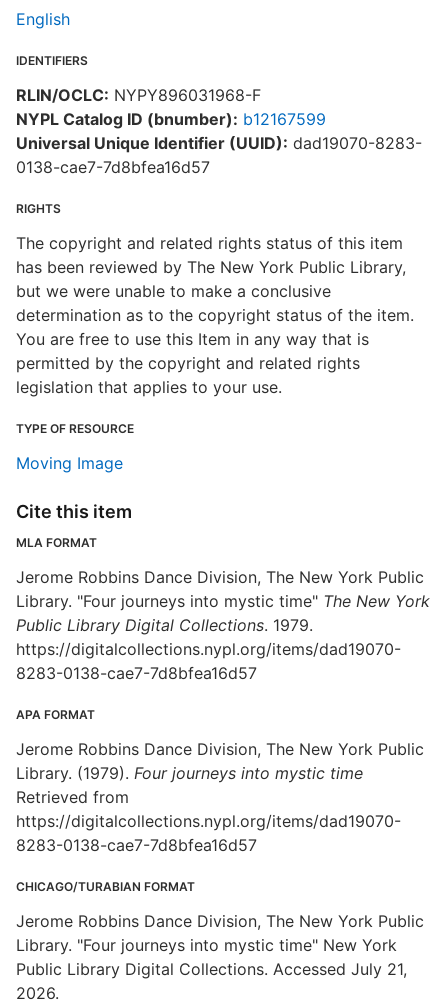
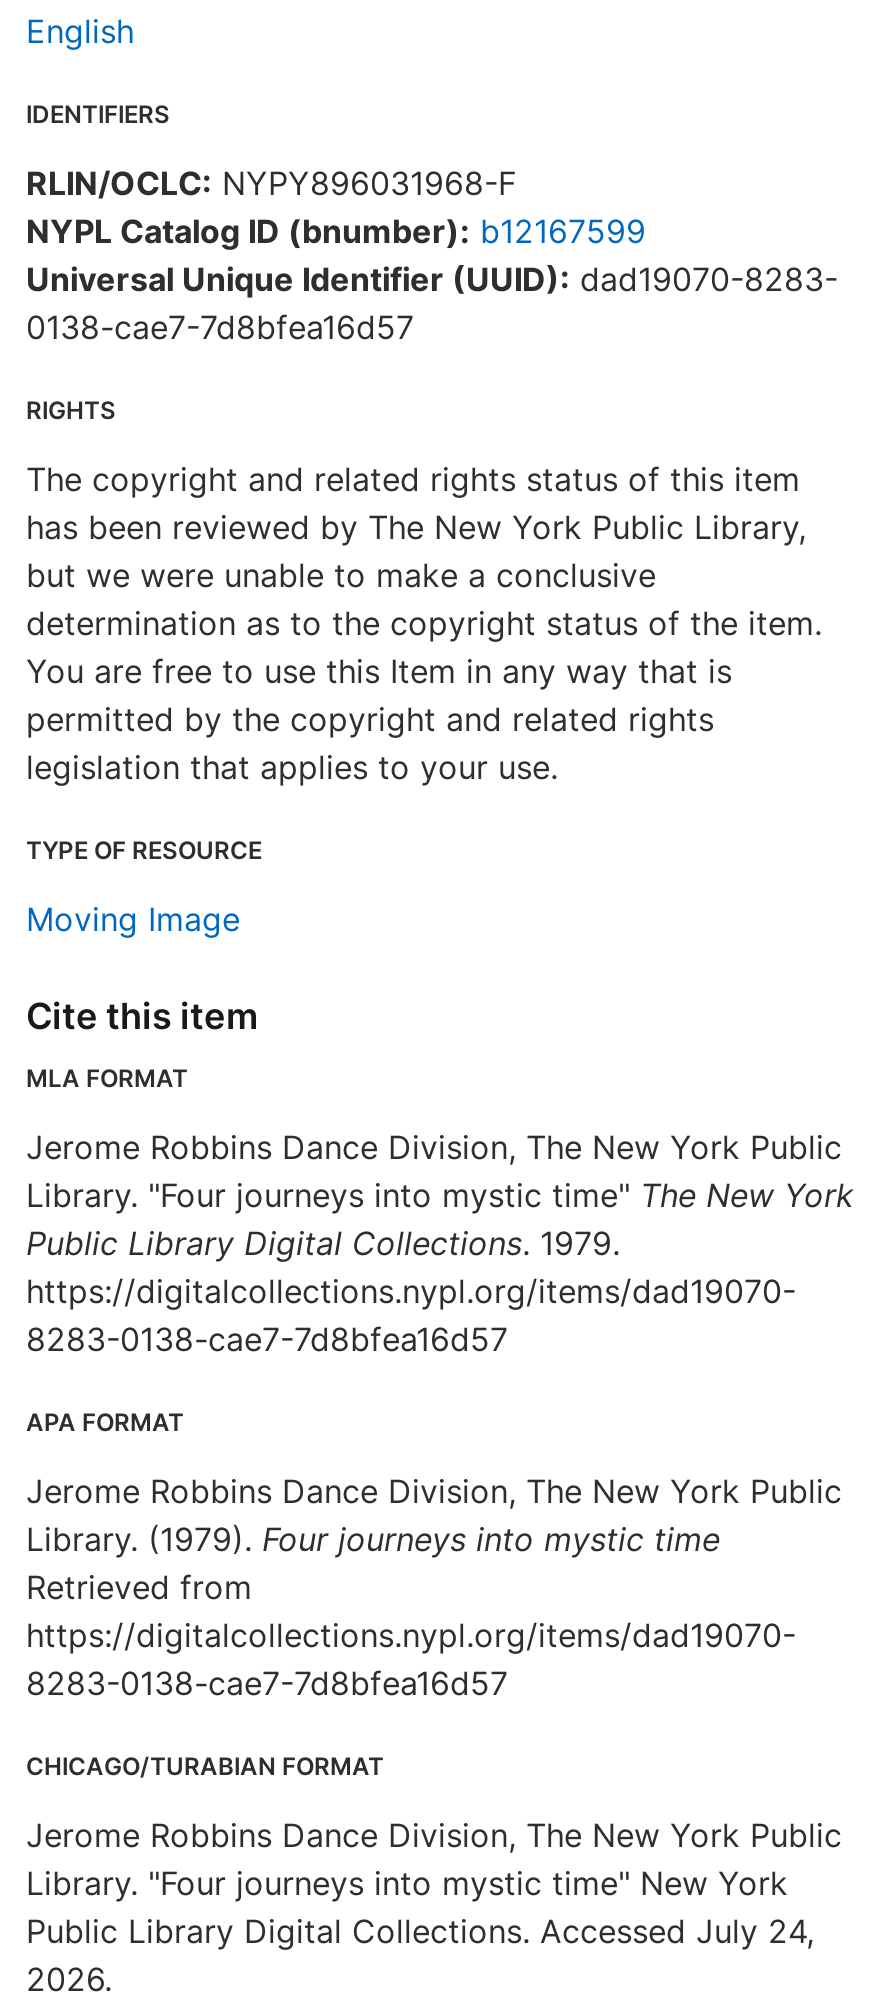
- Public Library Digital Collections. Accessed July 21,
+ Public Library Digital Collections. Accessed July 24,
